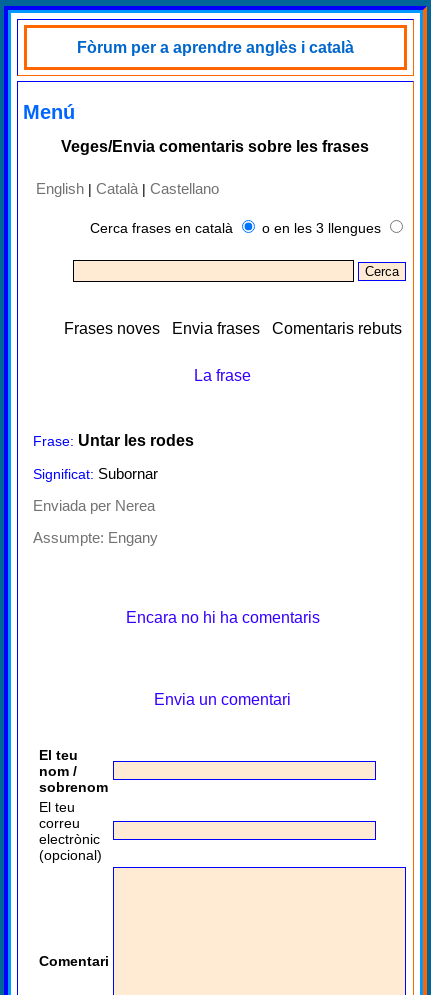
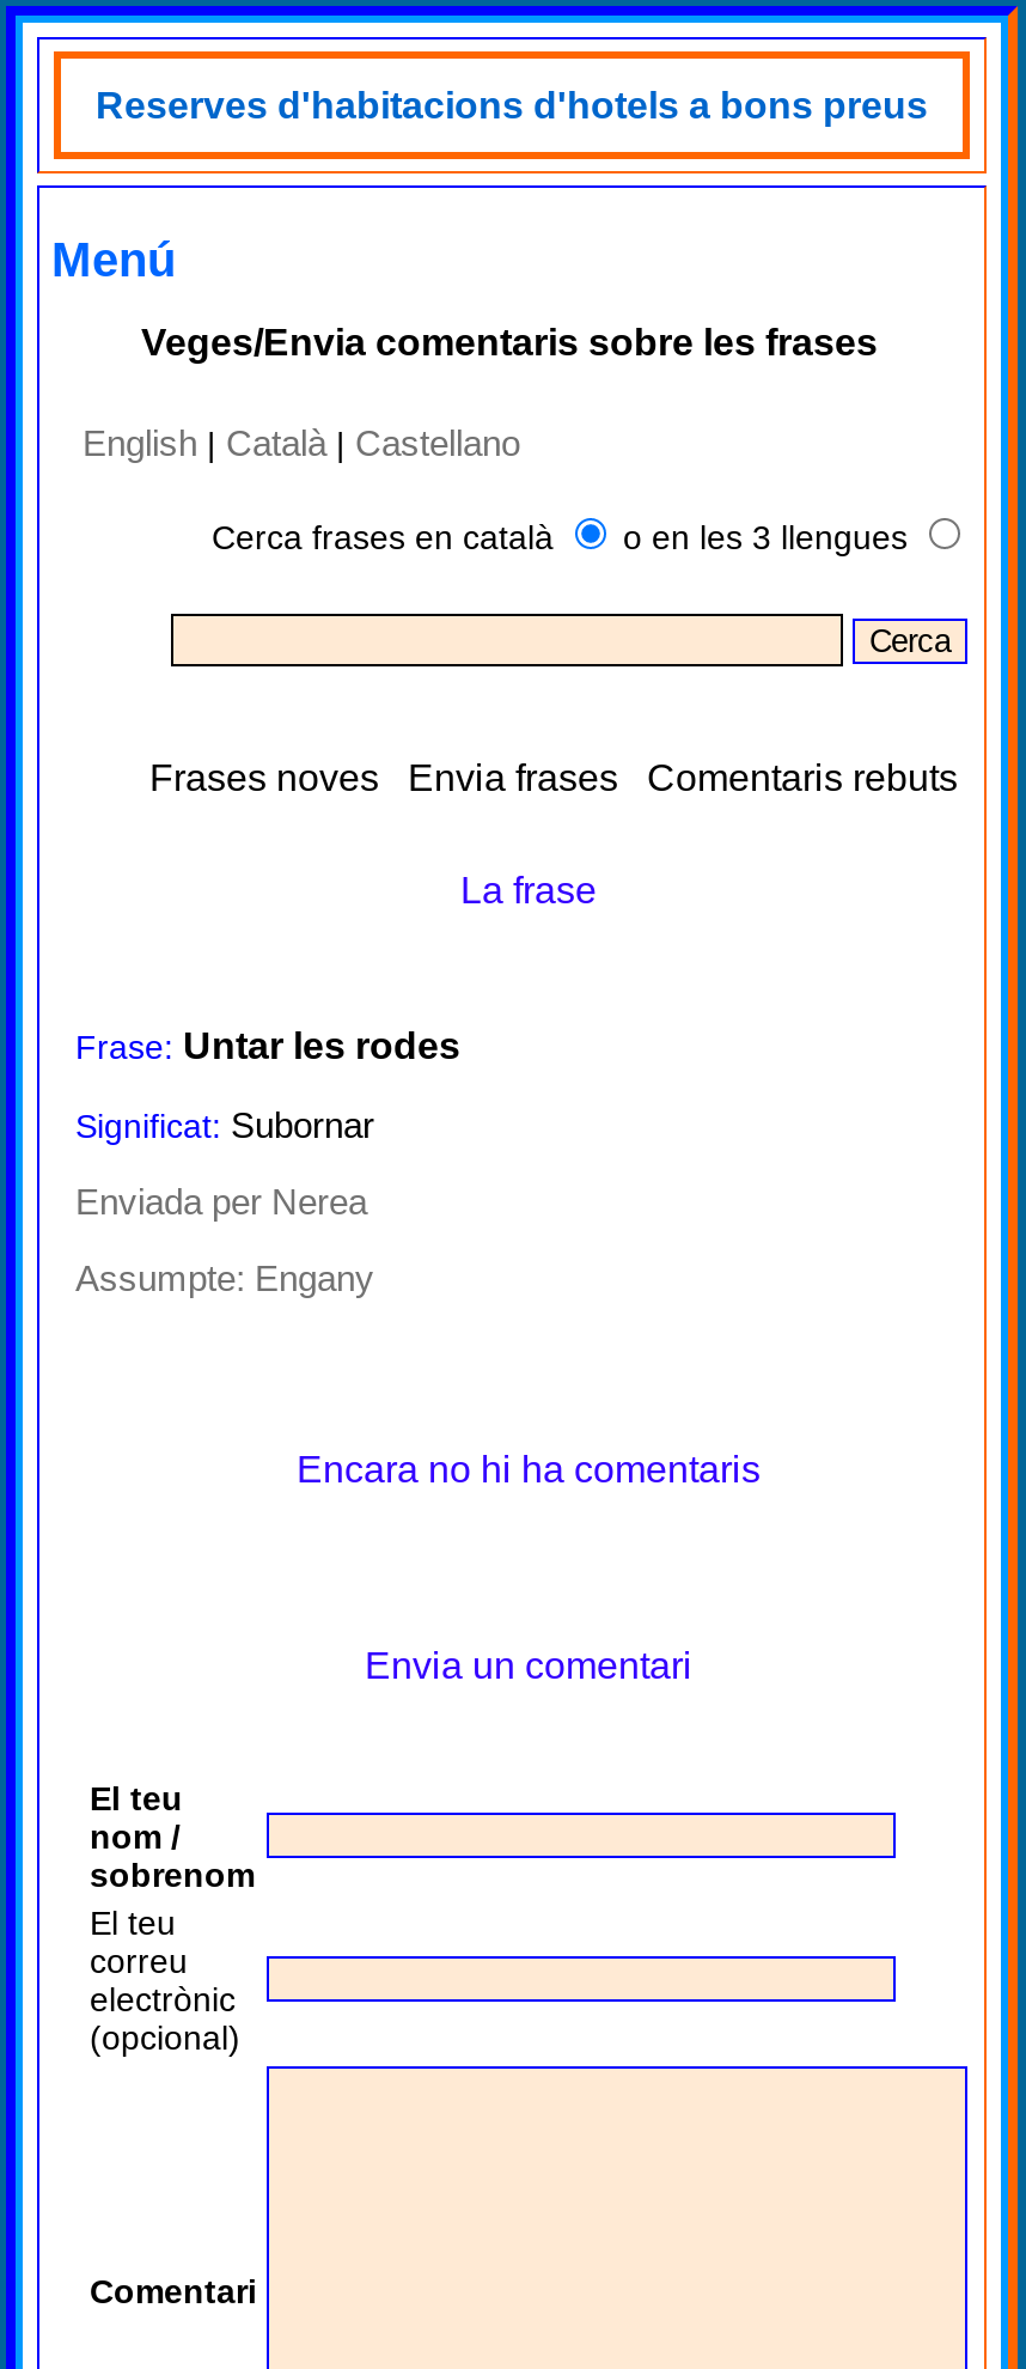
- Fòrum per a aprendre anglès i català
+ Reserves d'habitacions d'hotels a bons preus
